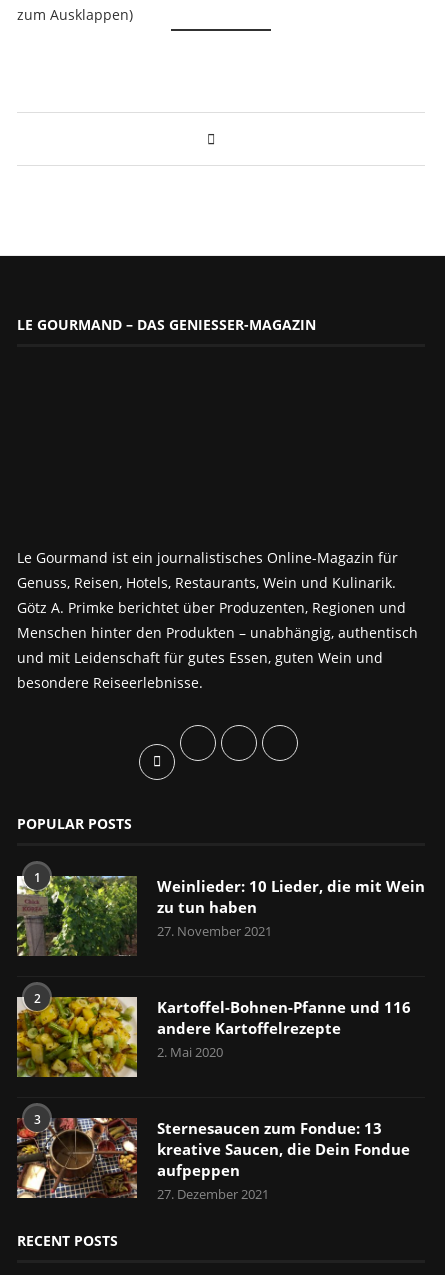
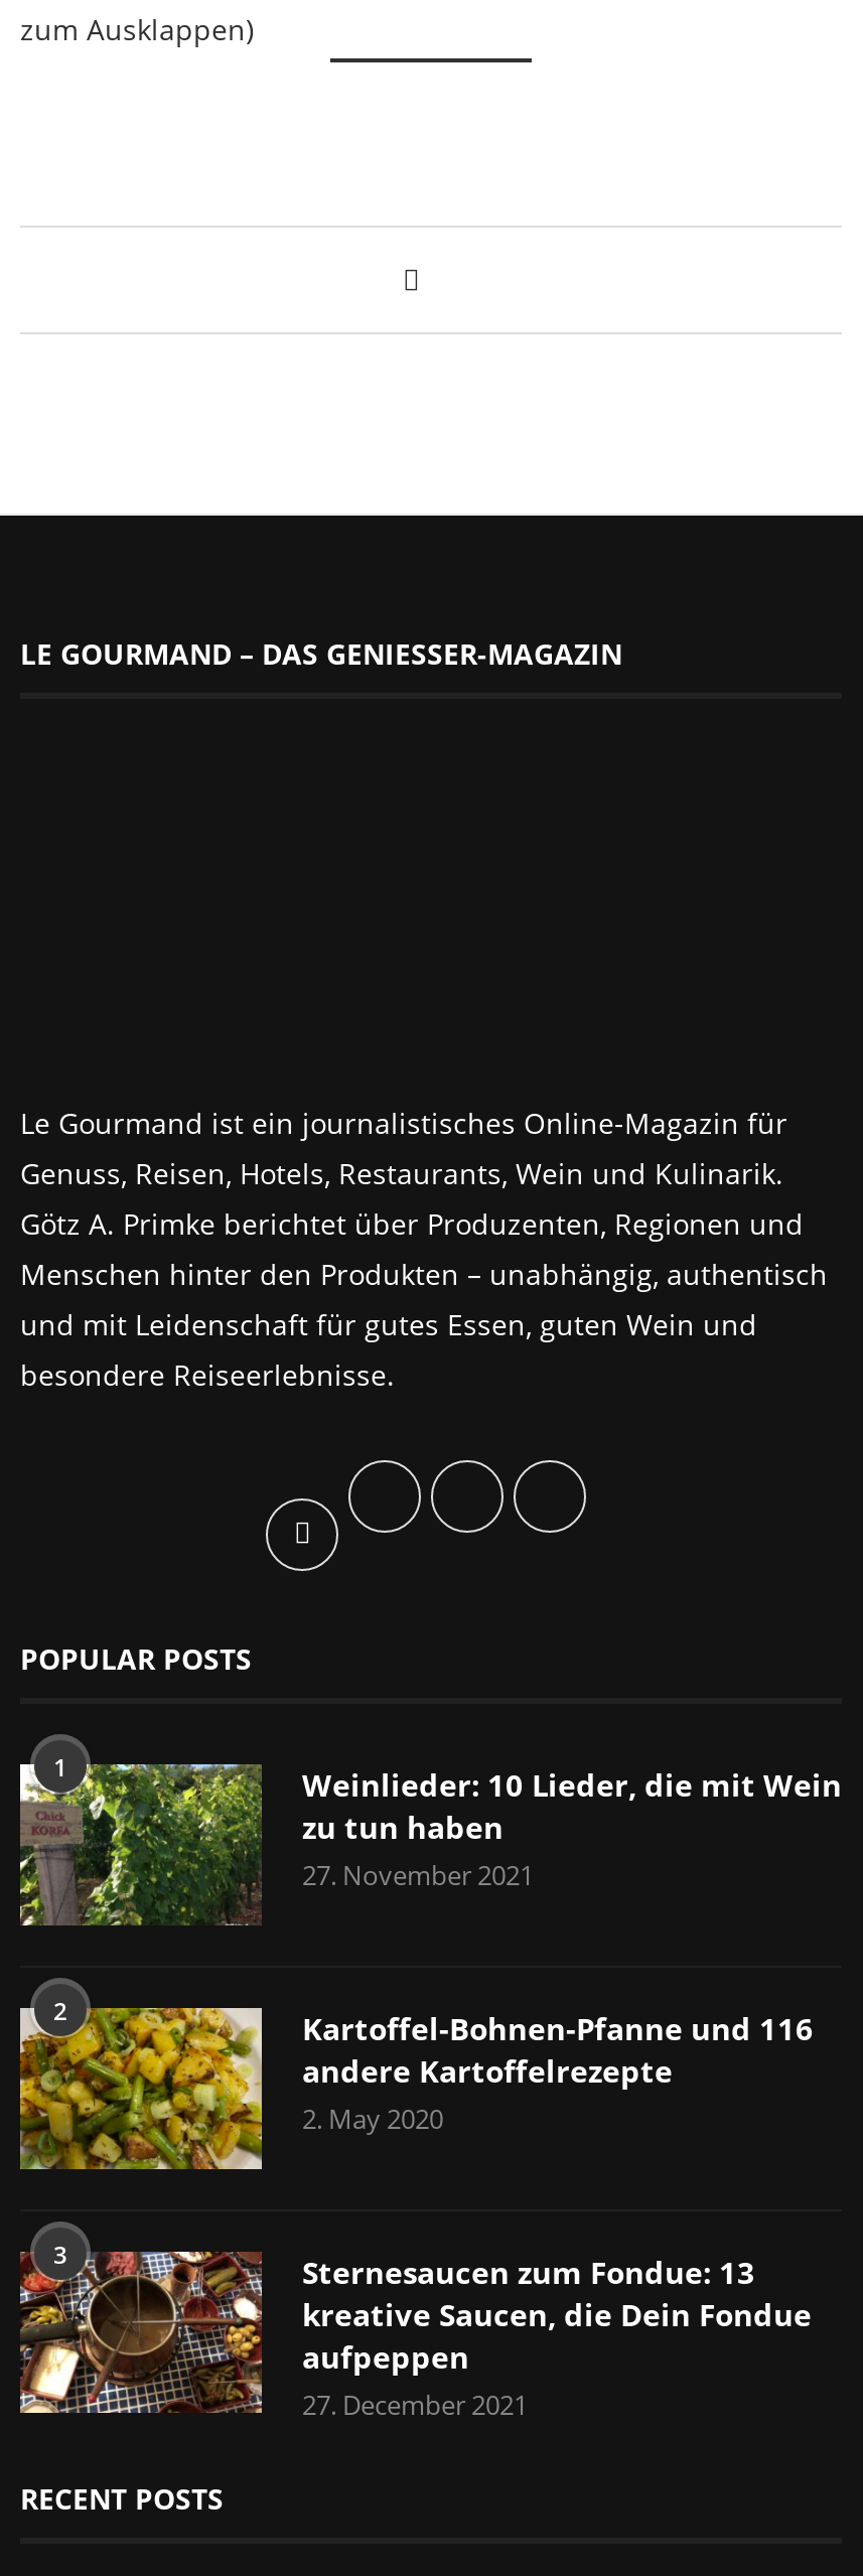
- 2. Mai 2020
+ 2. May 2020

- 27. Dezember 2021
+ 27. December 2021
